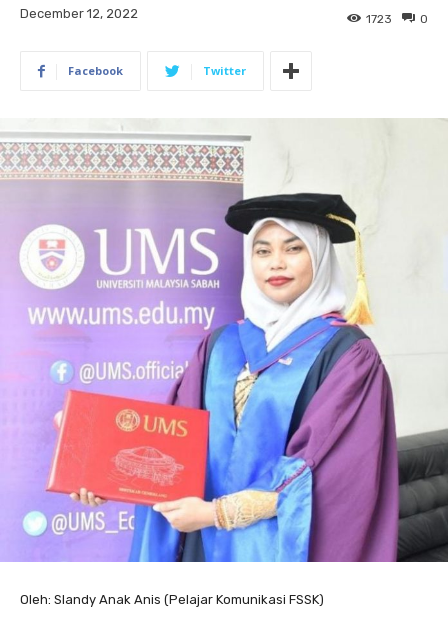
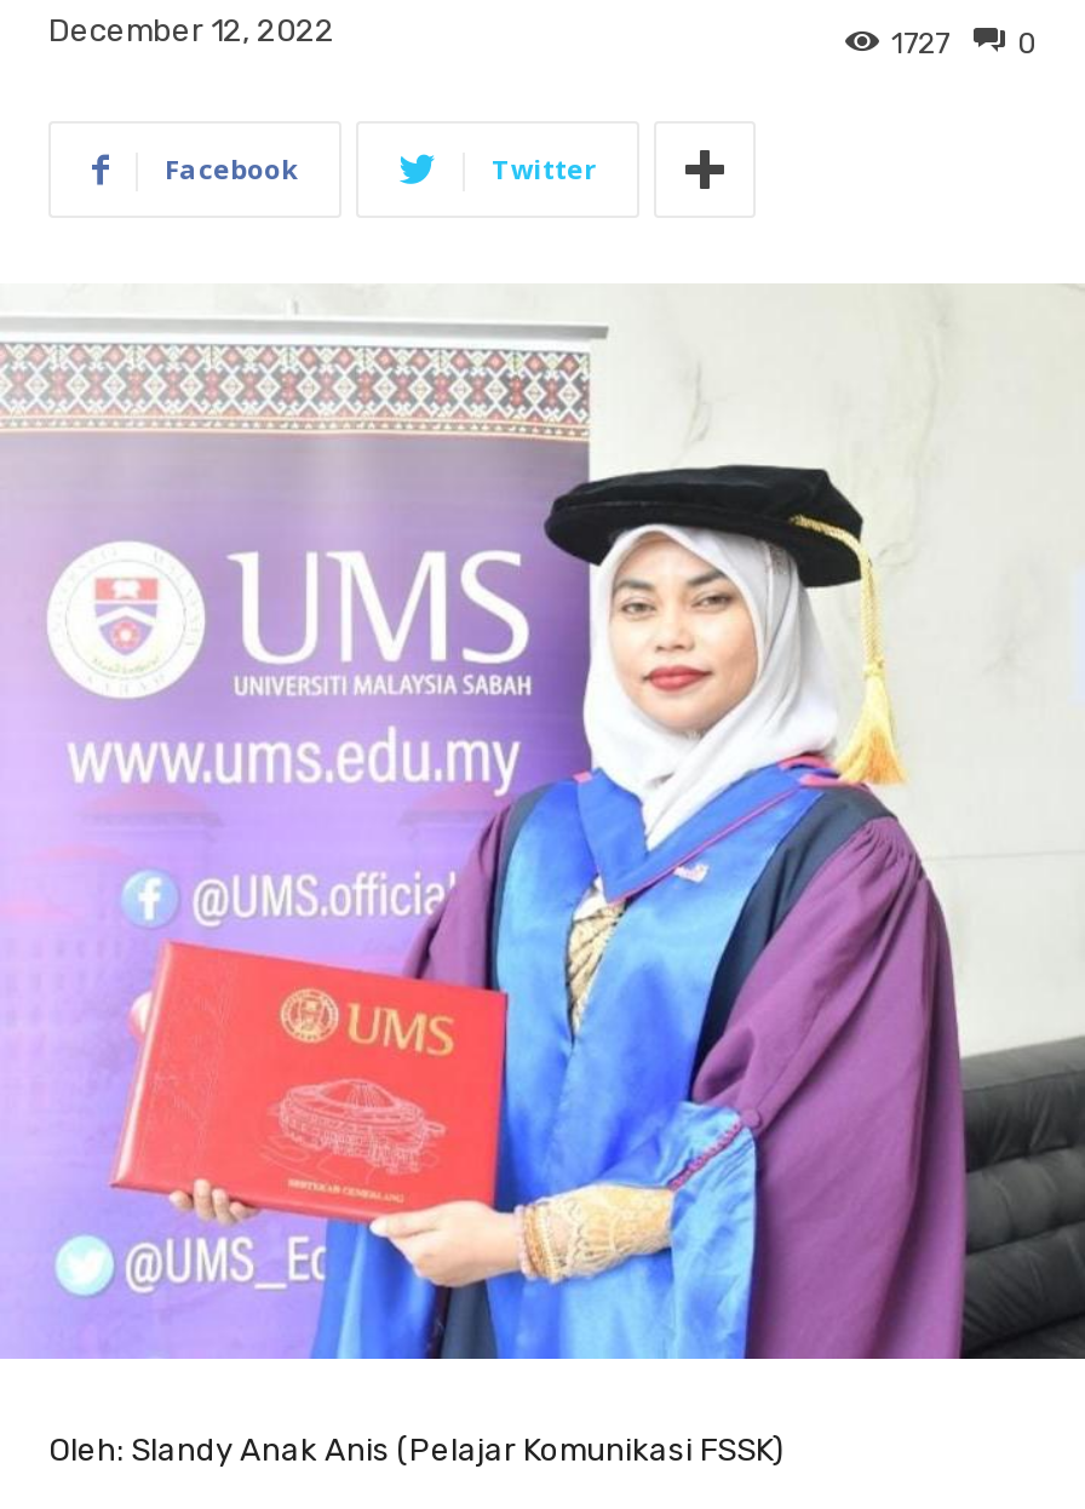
- 1723
+ 1727
